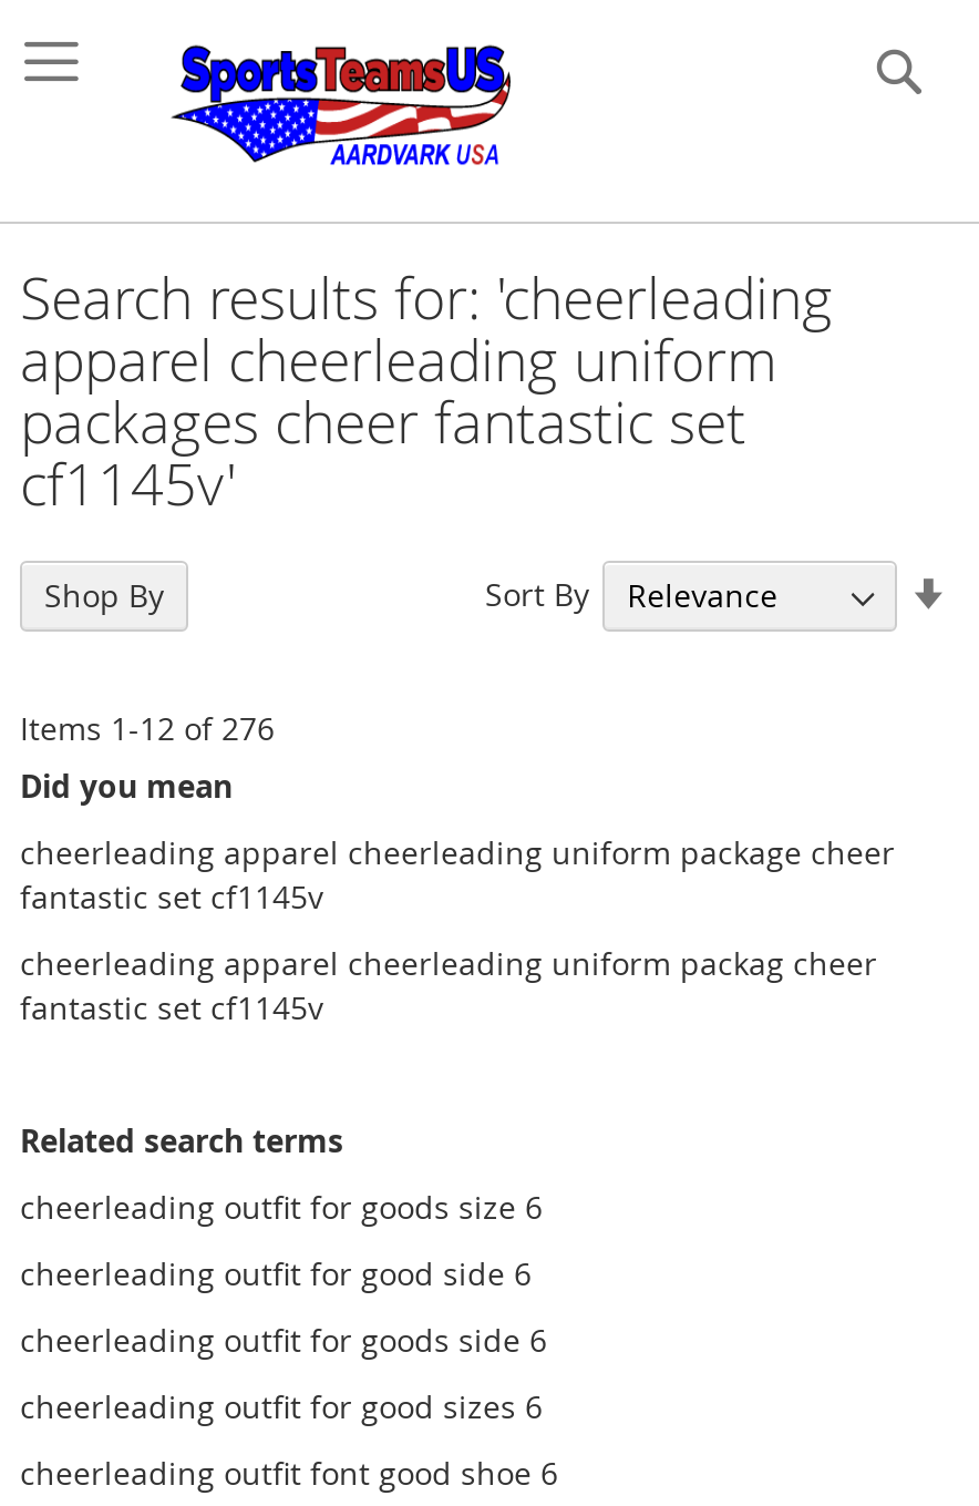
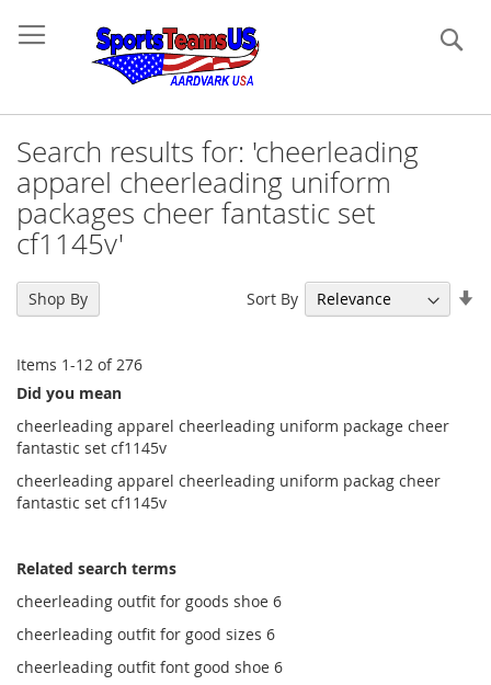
- cheerleading outfit for goods size 6
- cheerleading outfit for good side 6
- cheerleading outfit for goods side 6
+ cheerleading outfit for goods shoe 6
